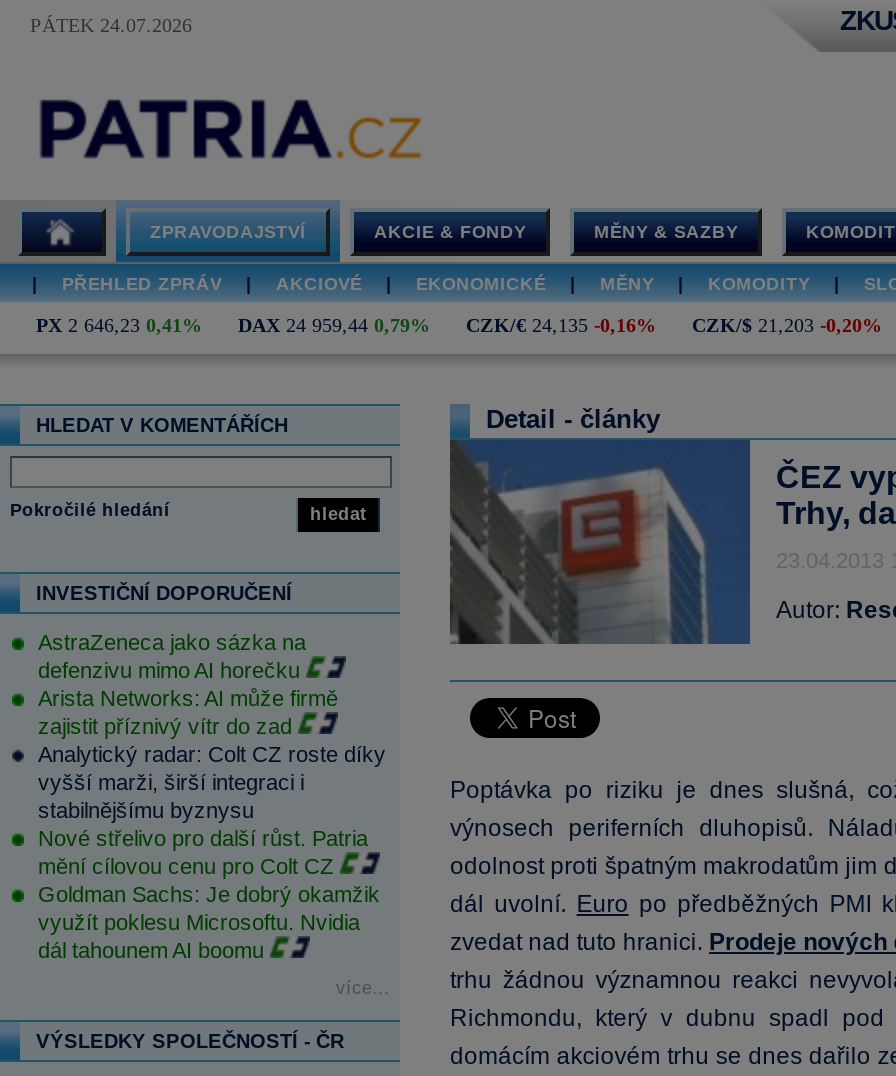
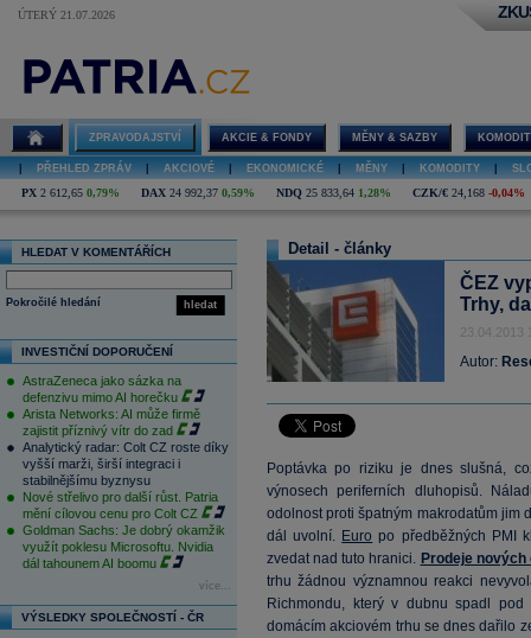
- PÁTEK 24.07.2026
+ ÚTERÝ 21.07.2026

- PX 2 646,23 0,41%
- DAX 24 959,44 0,79%
- CZK/€ 24,135 -0,16%
- CZK/$ 21,203 -0,20%
+ PX 2 612,65 0,79%
+ DAX 24 992,37 0,59%
+ NDQ 25 833,64 1,28%
+ CZK/€ 24,168 -0,04%
